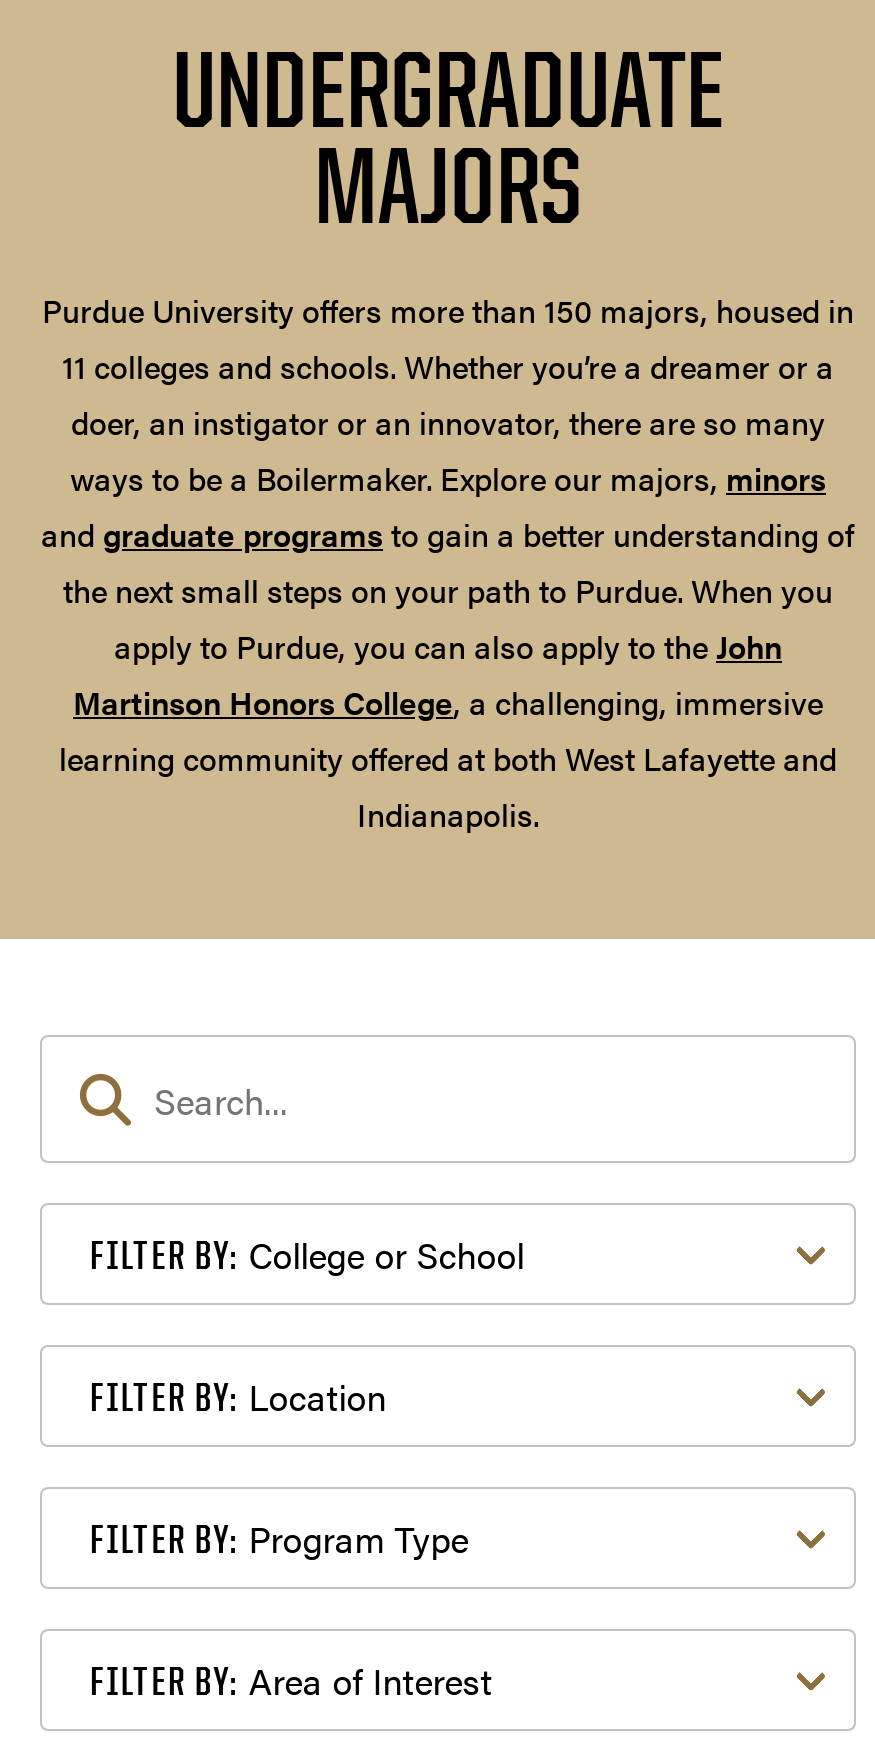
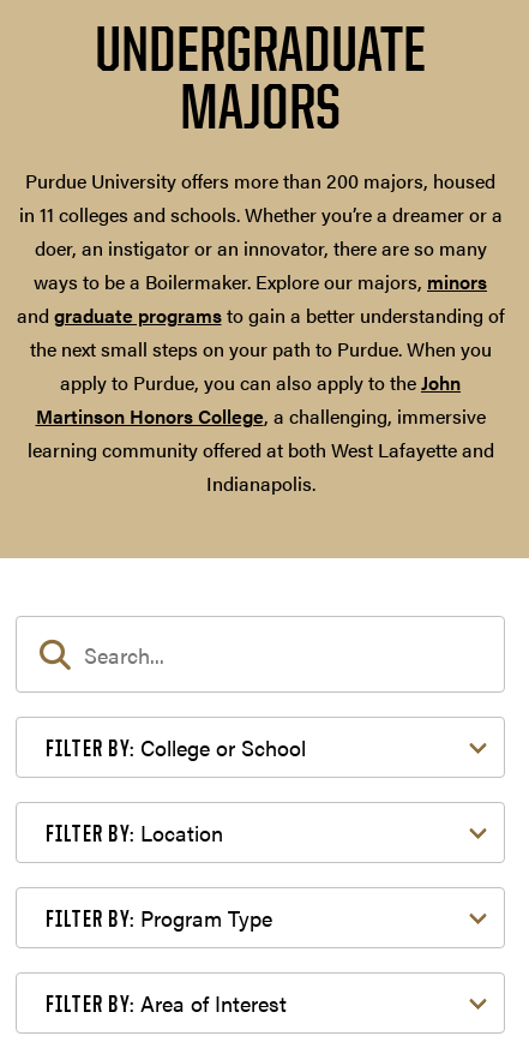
- Purdue University offers more than 150 majors, housed in
- 11 colleges and schools. Whether you’re a dreamer or a
+ Purdue University offers more than 200 majors, housed
+ in 11 colleges and schools. Whether you’re a dreamer or a
